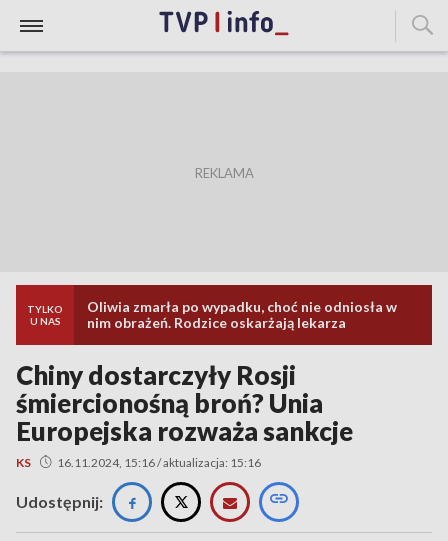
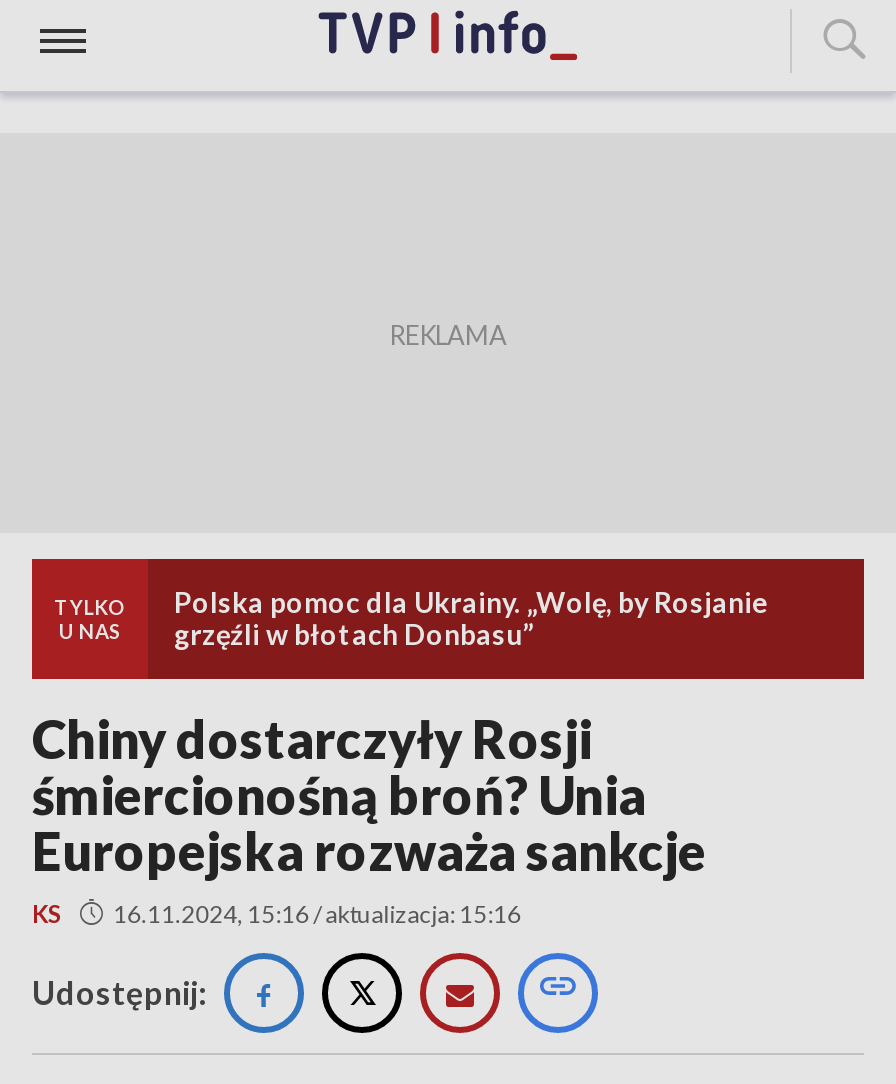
- Oliwia zmarła po wypadku, choć nie odniosła w
- nim obrażeń. Rodzice oskarżają lekarza
+ Polska pomoc dla Ukrainy. „Wolę, by Rosjanie
+ grzęźli w błotach Donbasu”
